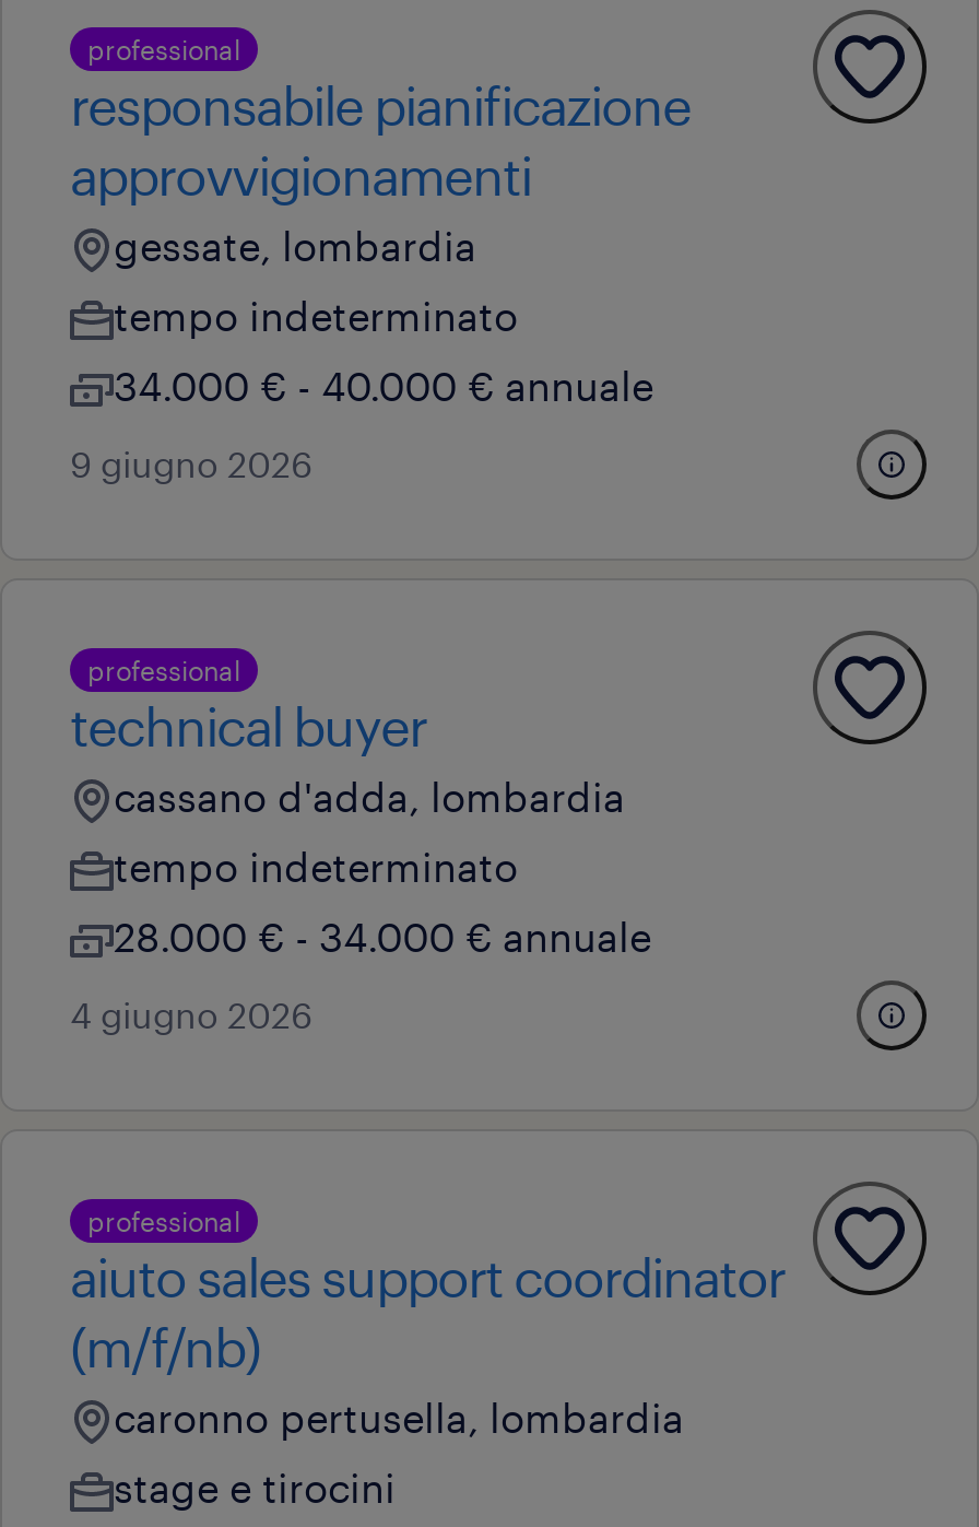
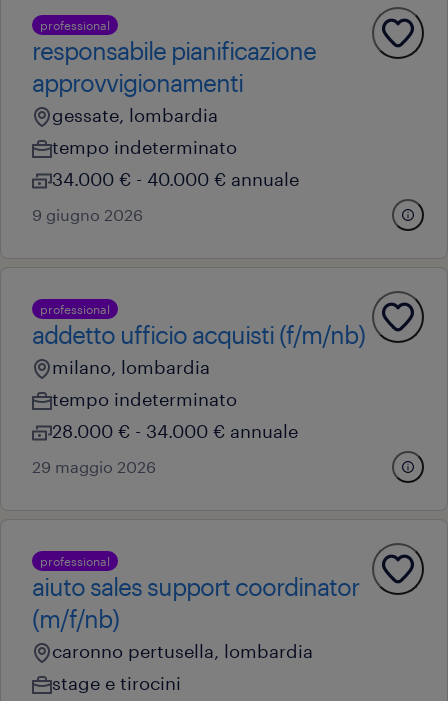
- technical buyer
- cassano d'adda, lombardia
+ addetto ufficio acquisti (f/m/nb)
+ milano, lombardia

- 4 giugno 2026
+ 29 maggio 2026
